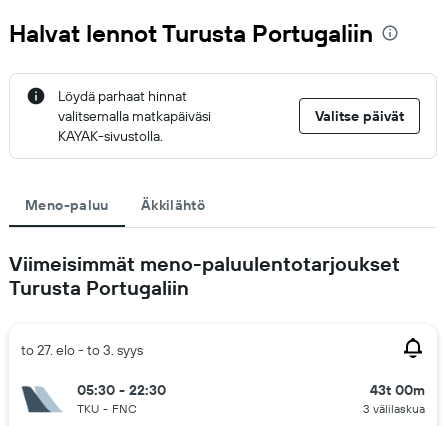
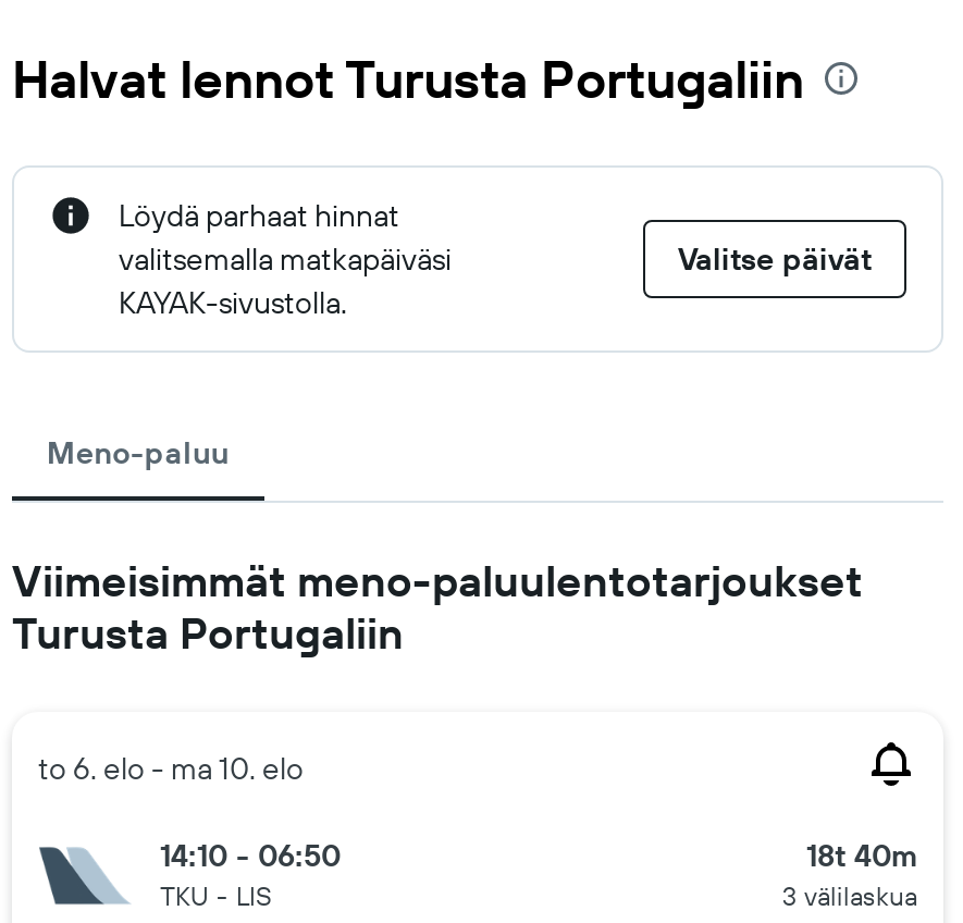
- Äkkilähtö

- to 27. elo - to 3. syys
+ to 6. elo - ma 10. elo

- 05:30 - 22:30
- TKU - FNC
+ 14:10 - 06:50
+ TKU - LIS

- 43t 00m
+ 18t 40m
